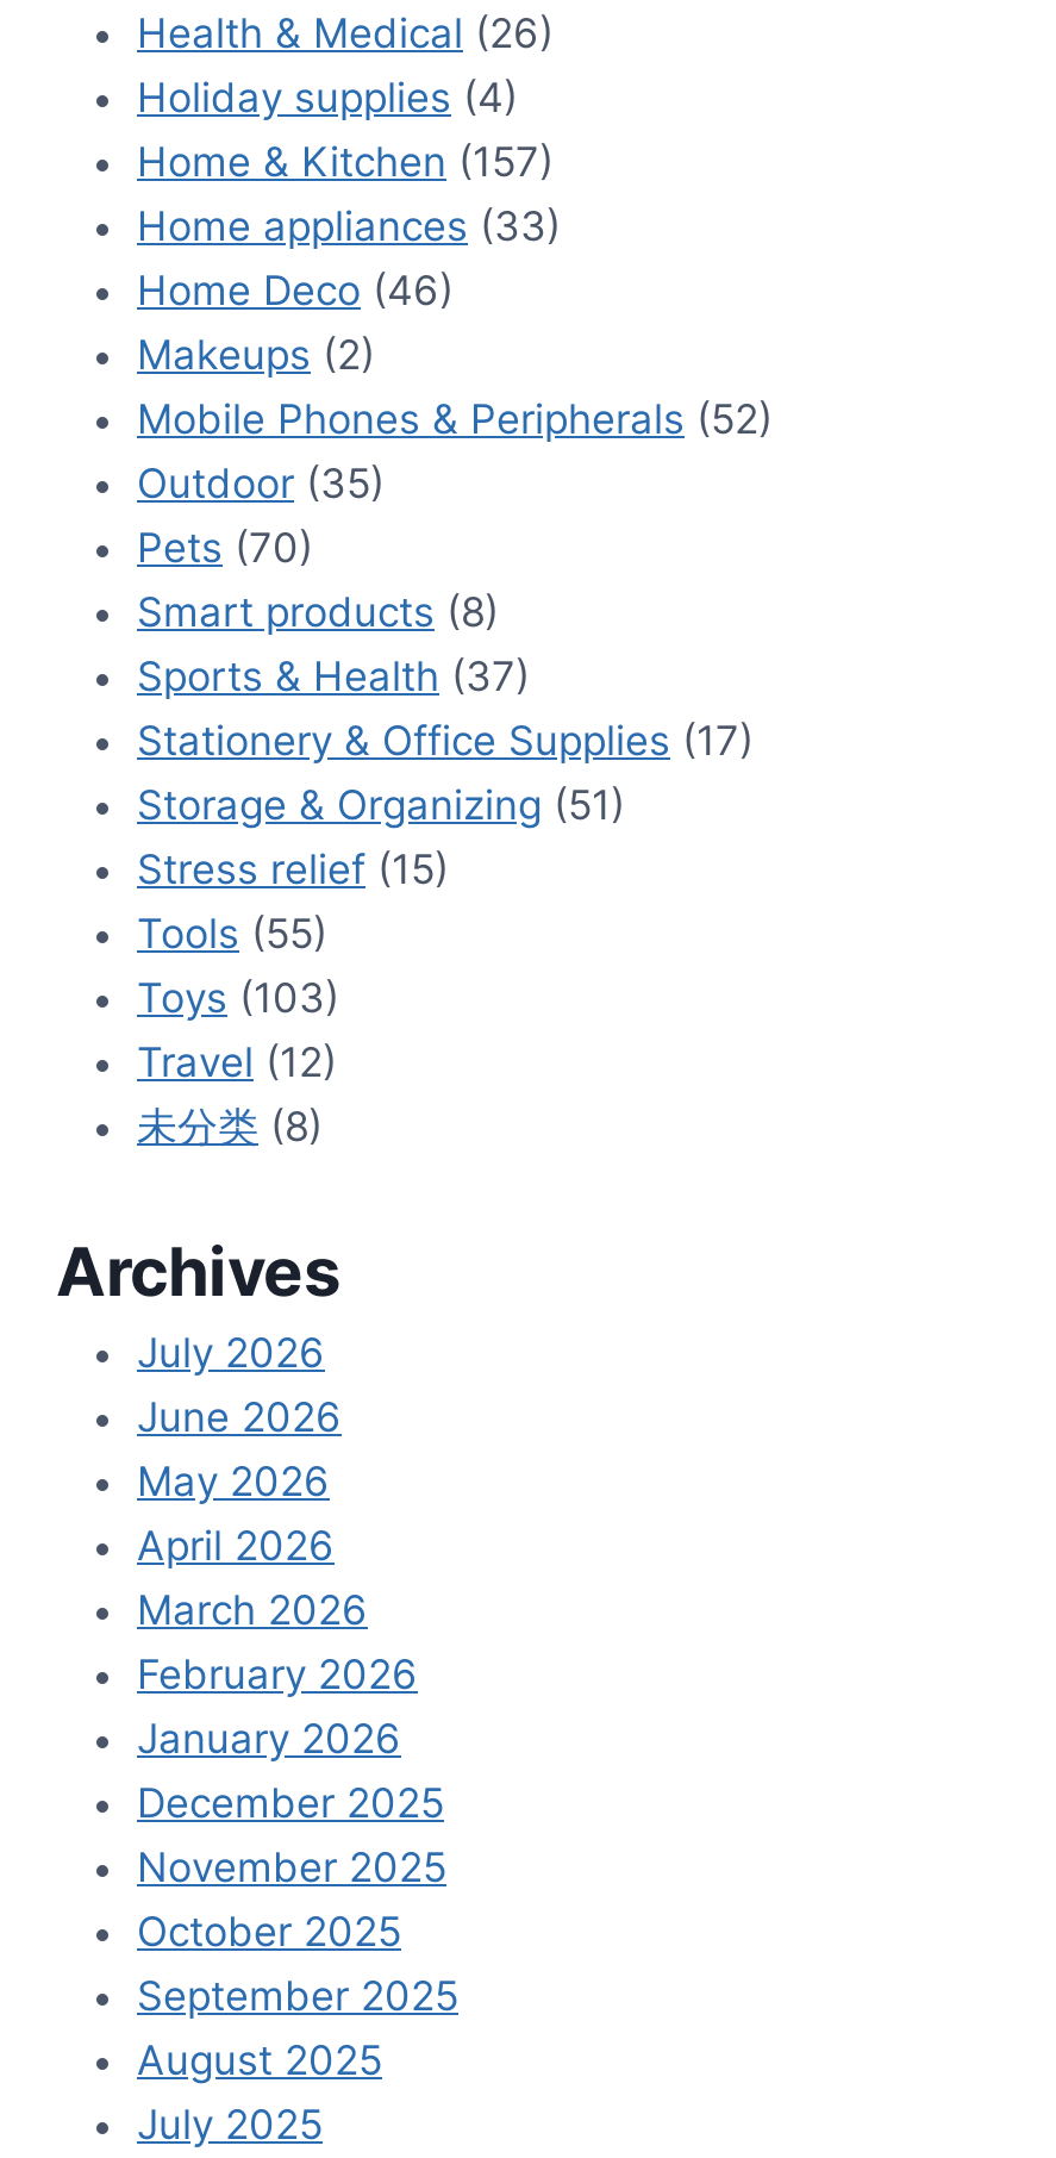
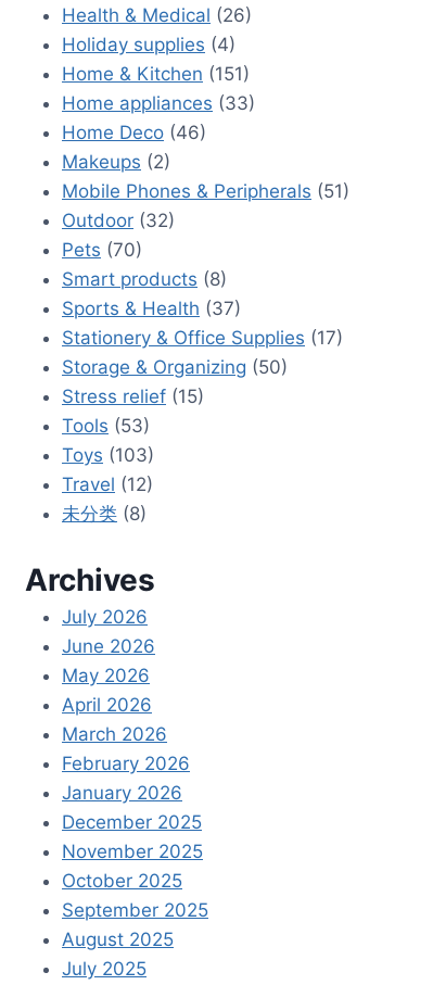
- Home & Kitchen (157)
+ Home & Kitchen (151)

- Mobile Phones & Peripherals (52)
+ Mobile Phones & Peripherals (51)

- Outdoor (35)
+ Outdoor (32)

- Storage & Organizing (51)
+ Storage & Organizing (50)

- Tools (55)
+ Tools (53)
